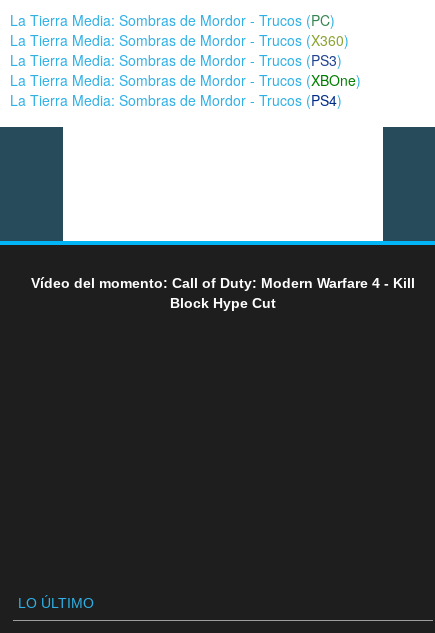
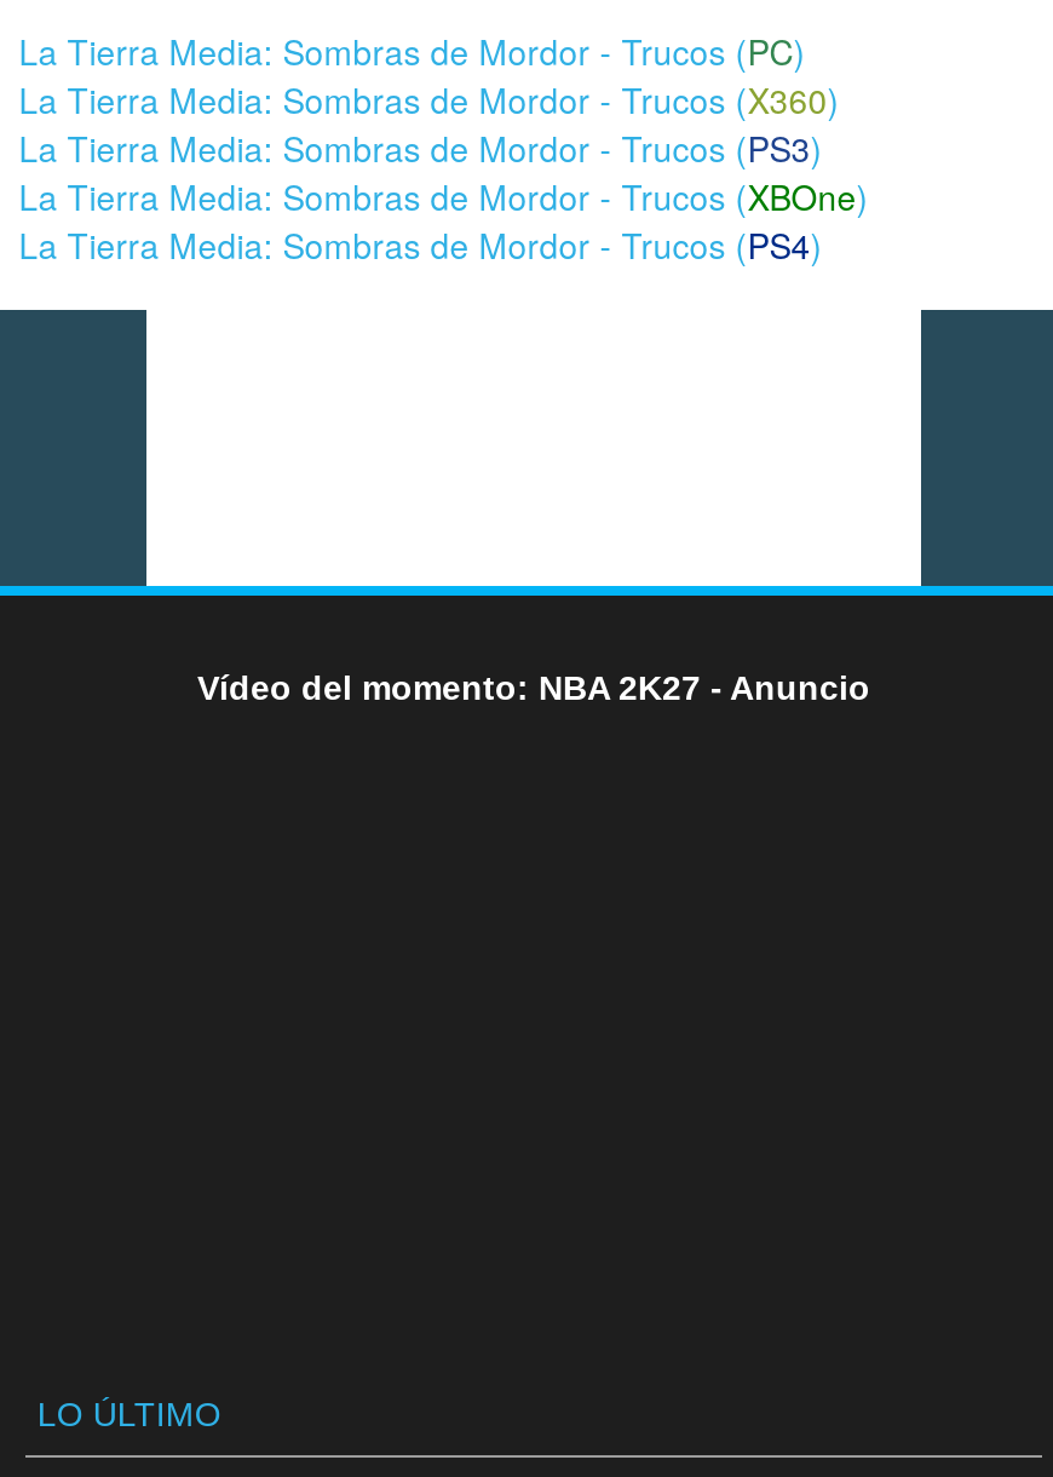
- Vídeo del momento: Call of Duty: Modern Warfare 4 - Kill
- Block Hype Cut
+ Vídeo del momento: NBA 2K27 - Anuncio
